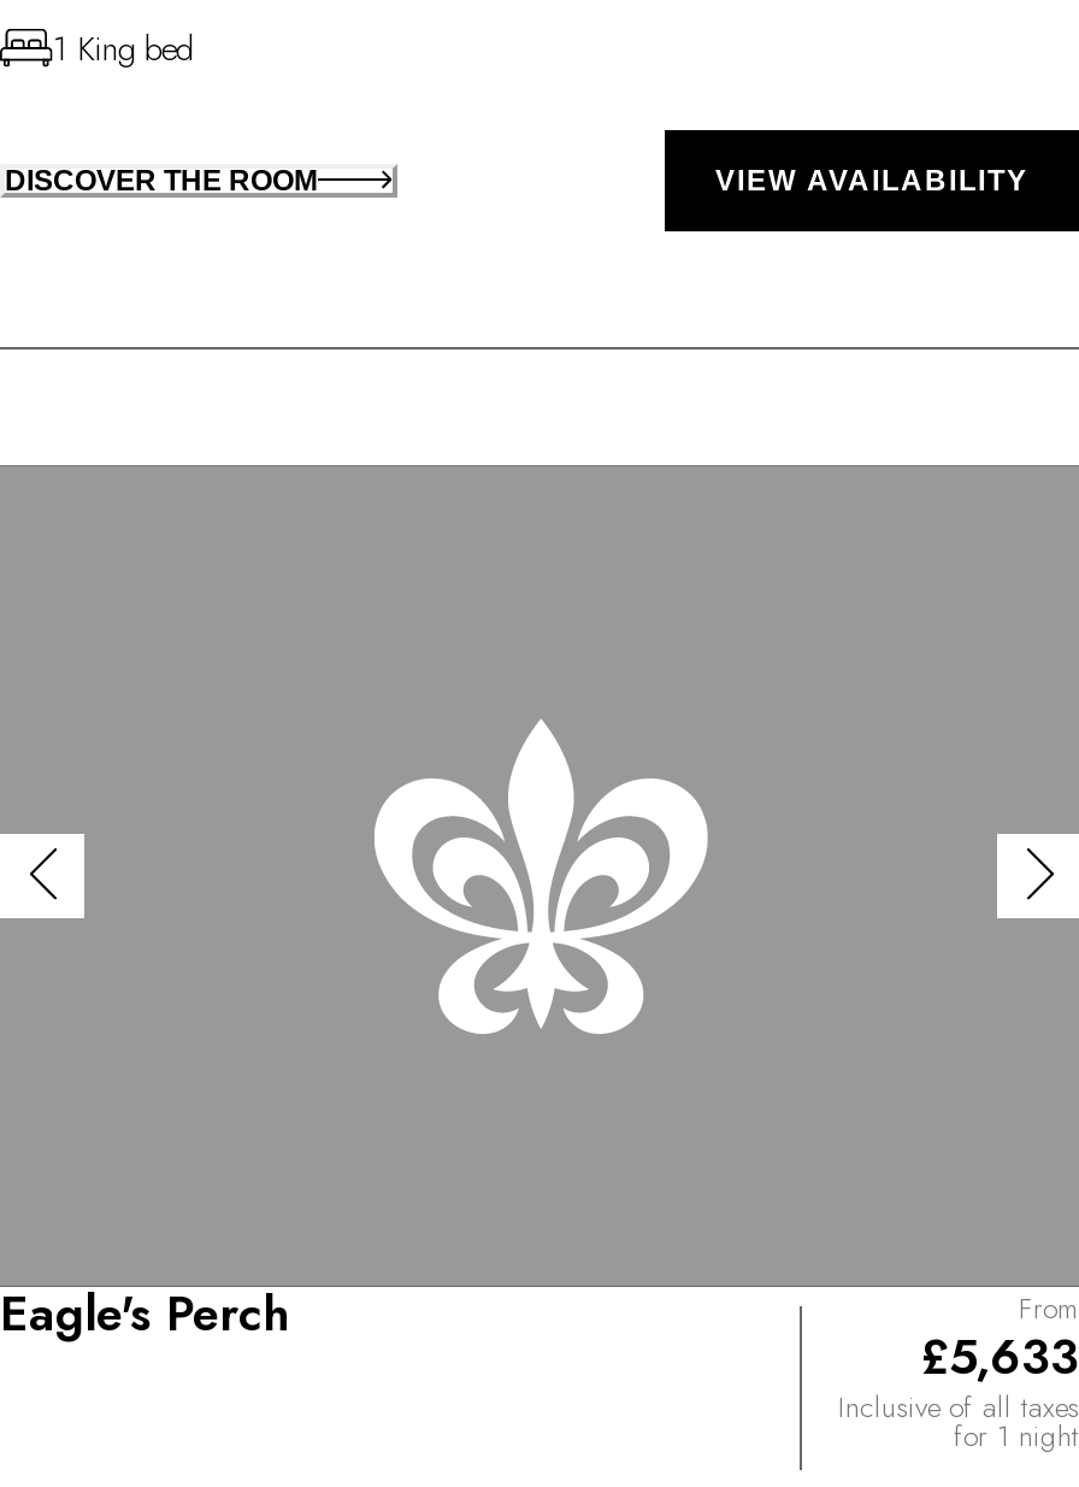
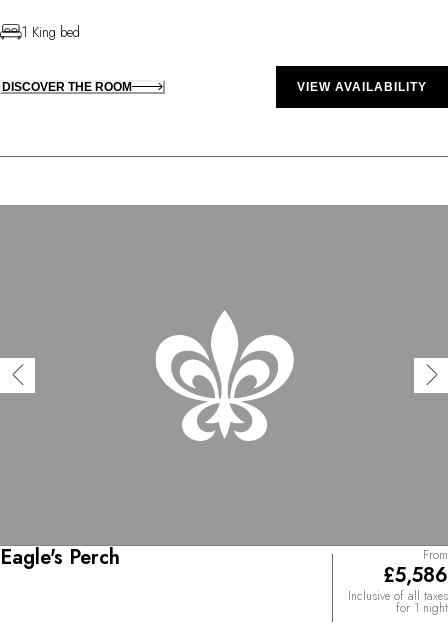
- £5,633
+ £5,586
